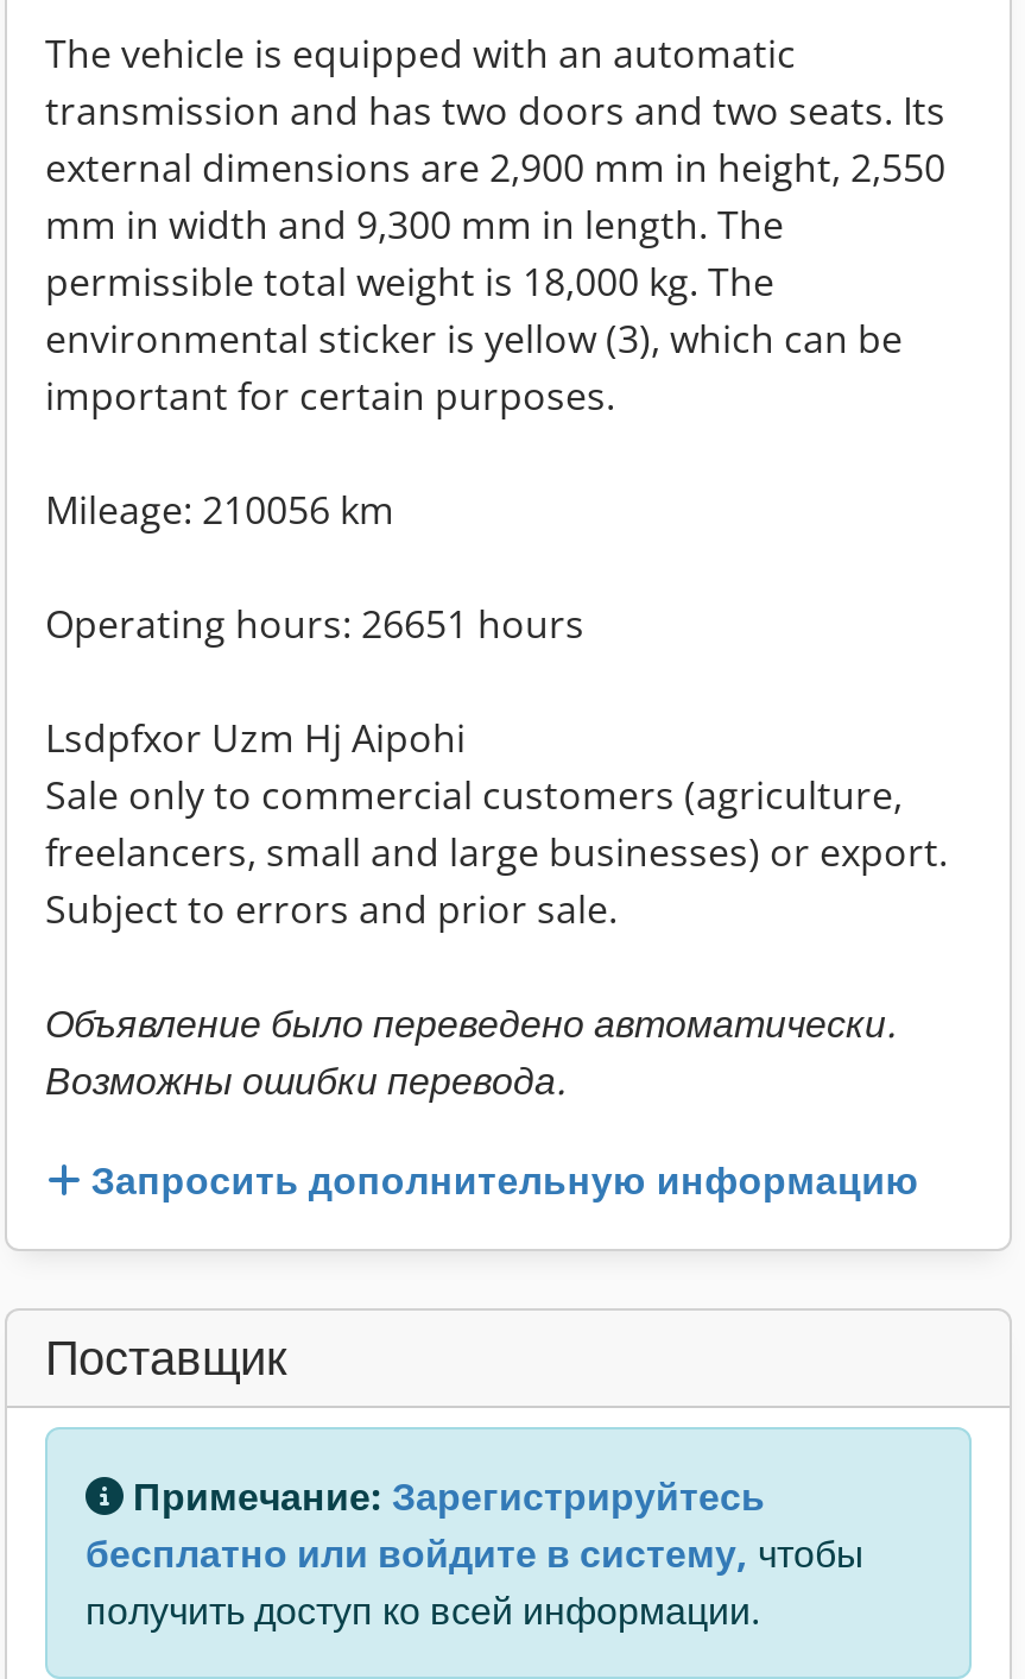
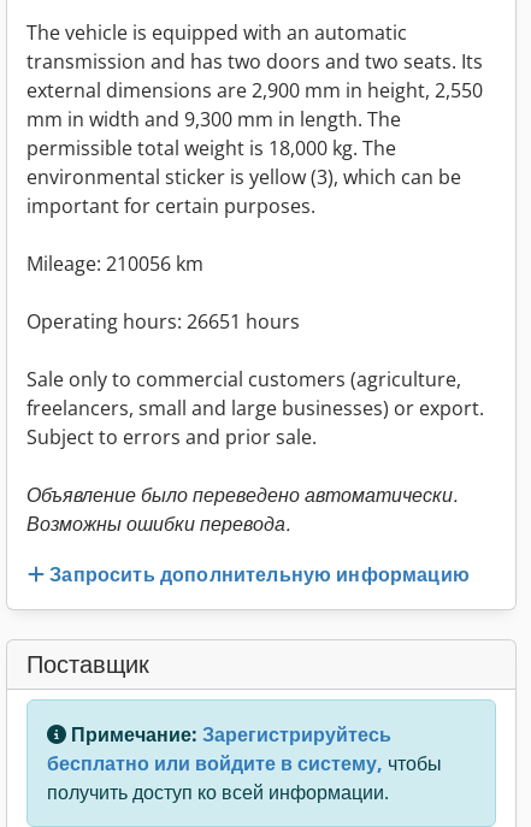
- Lsdpfxor Uzm Hj Aipohi
